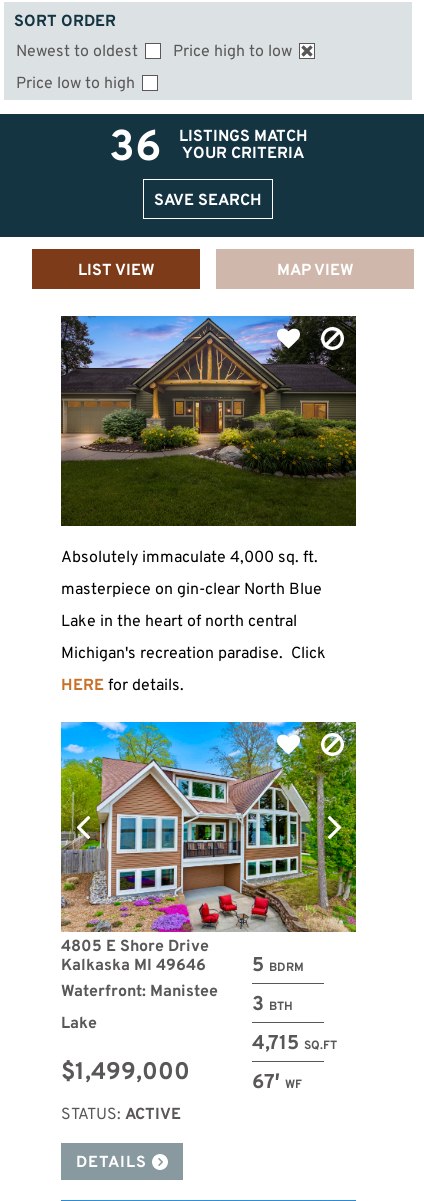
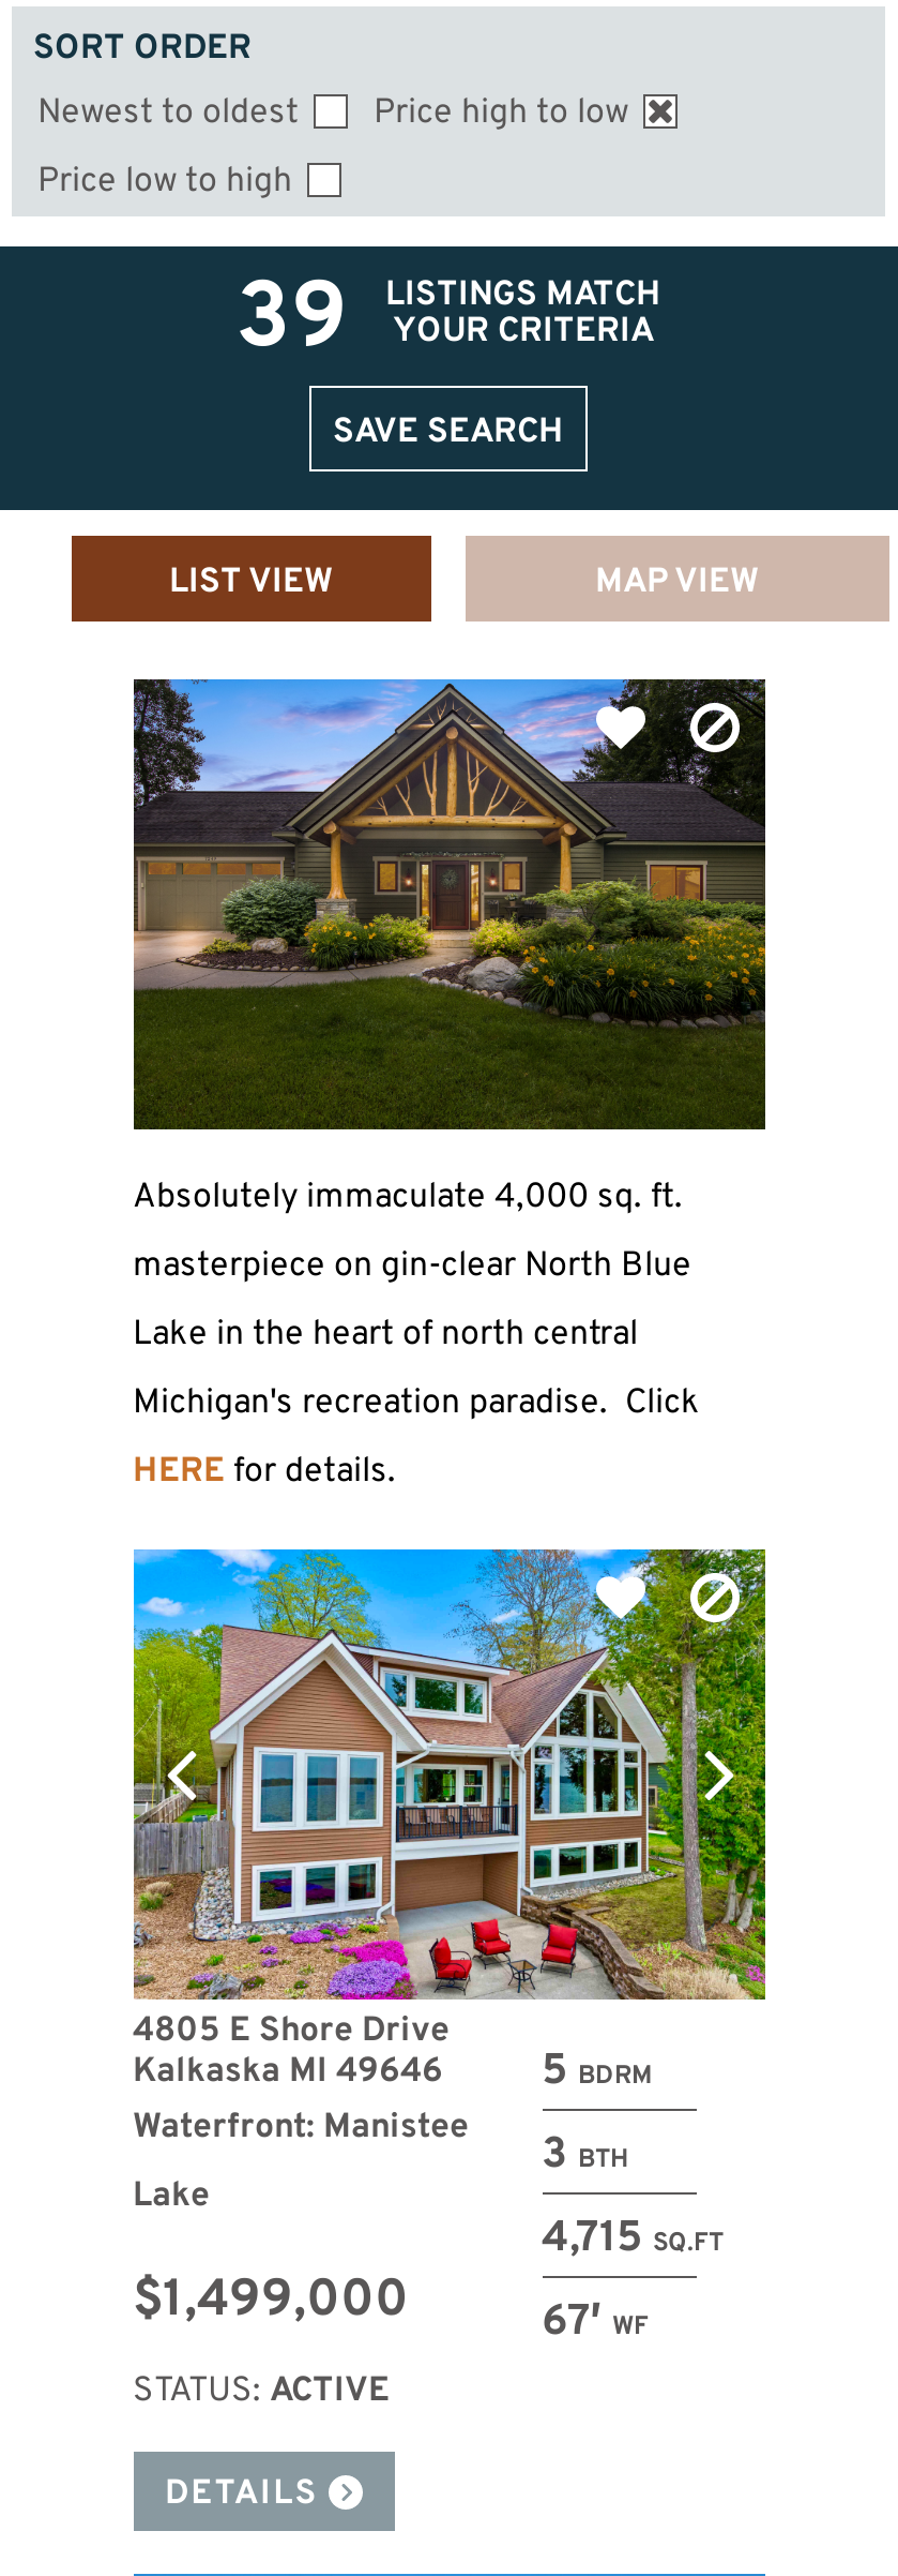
- 36 LISTINGS MATCH YOUR CRITERIA
+ 39 LISTINGS MATCH YOUR CRITERIA
